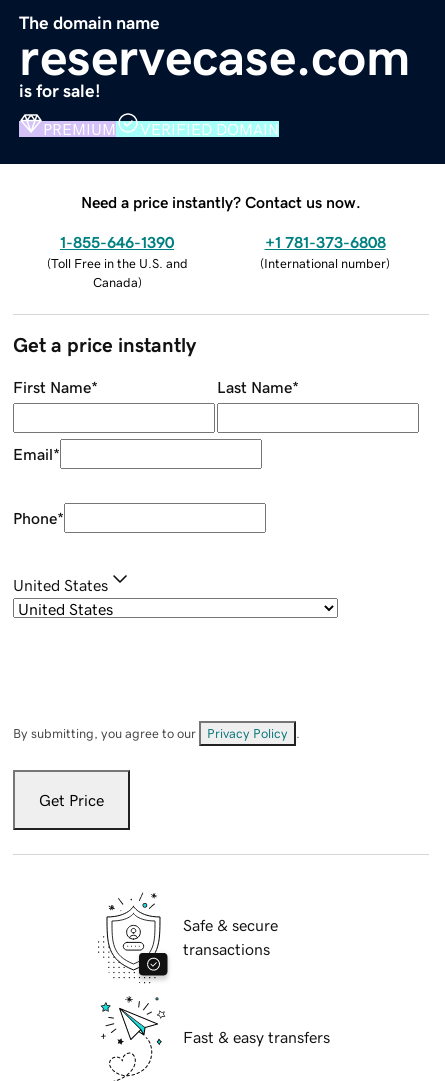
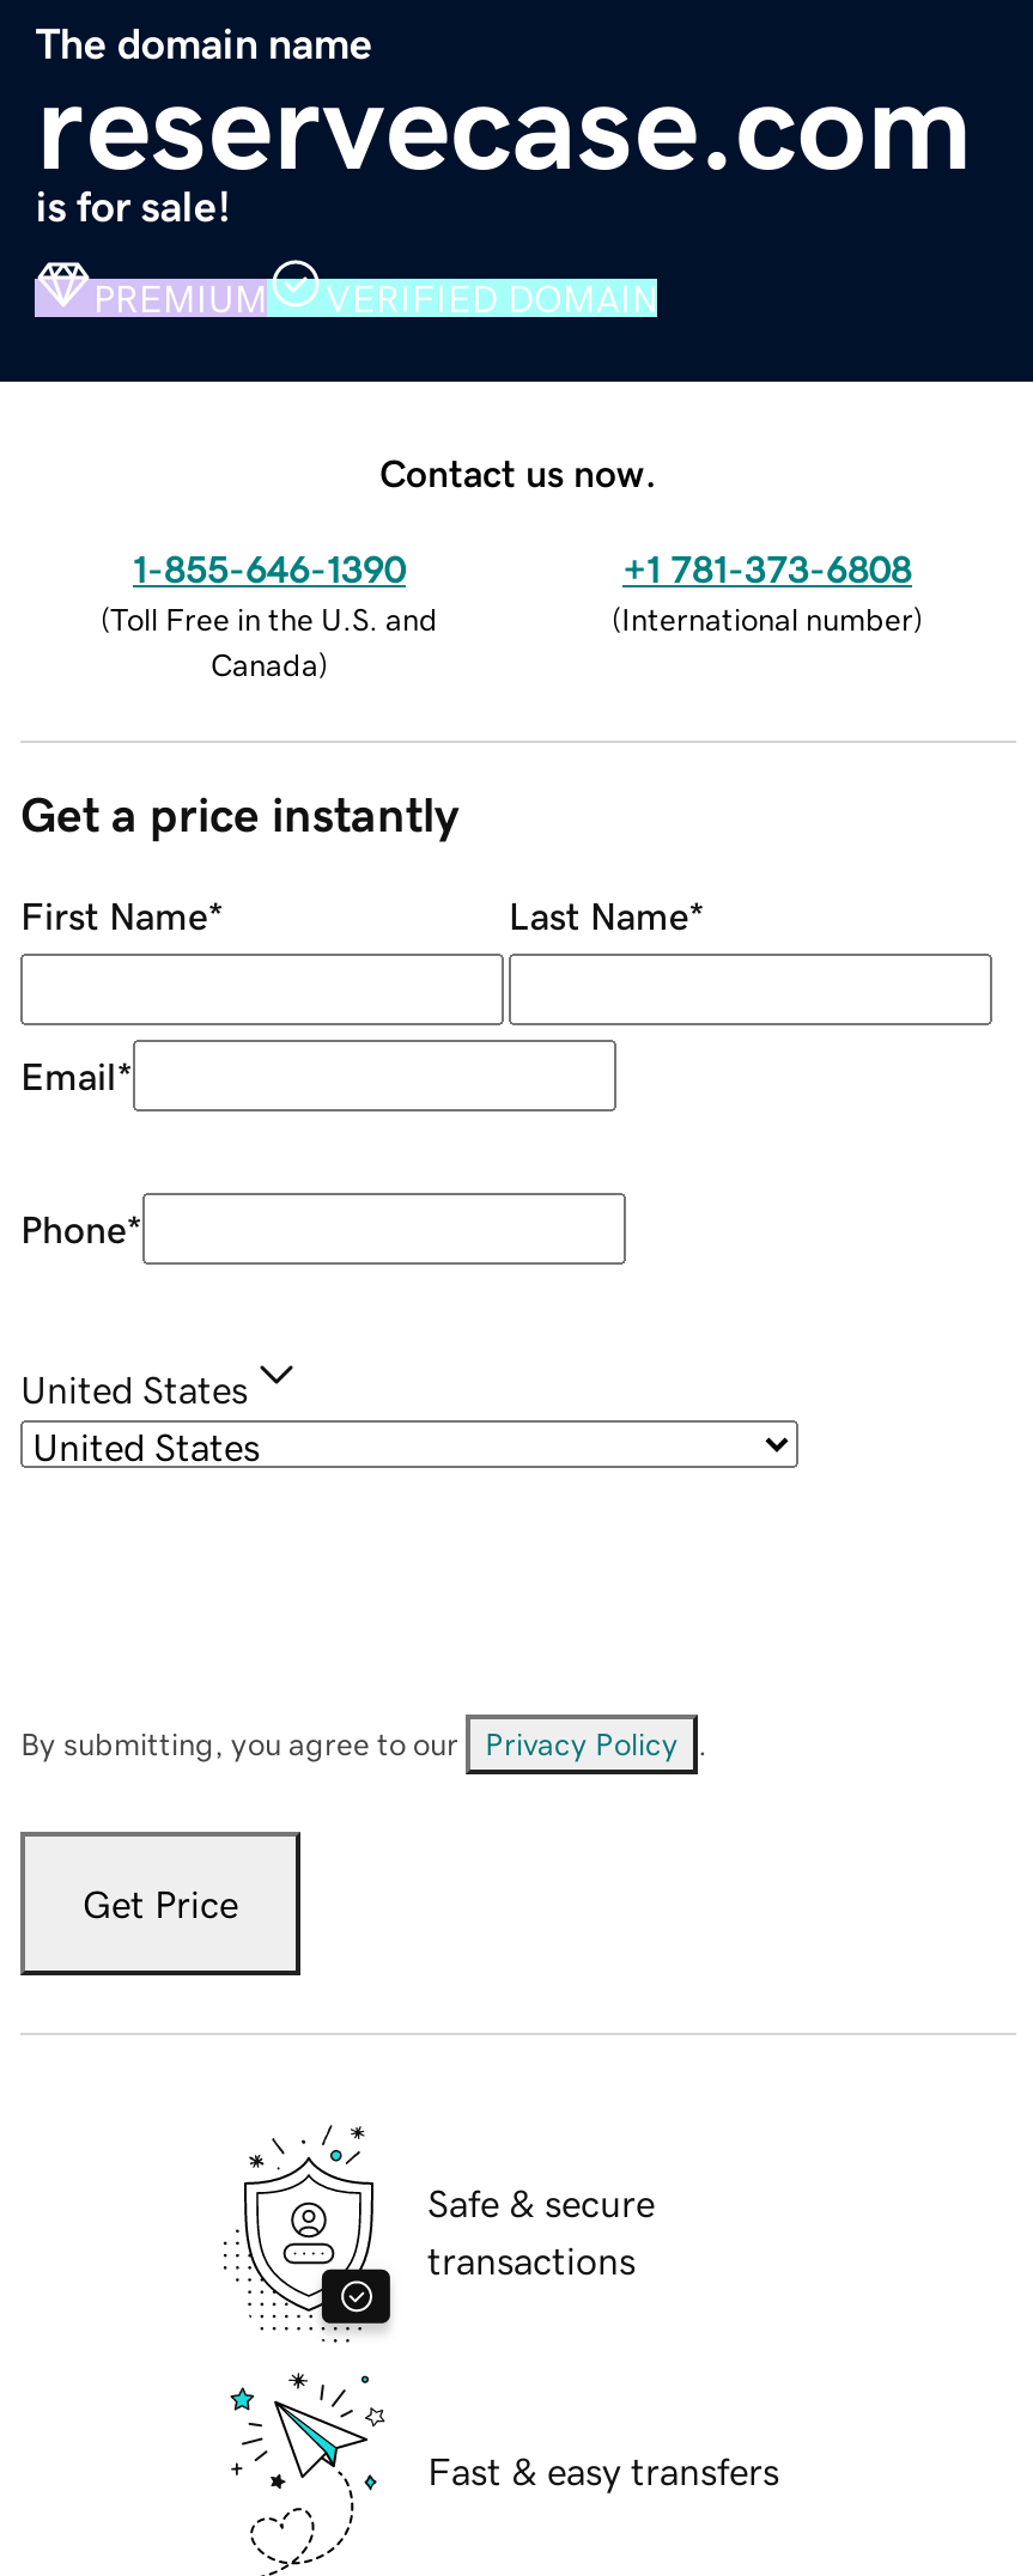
- Need a price instantly? Contact us now.
+ Contact us now.
